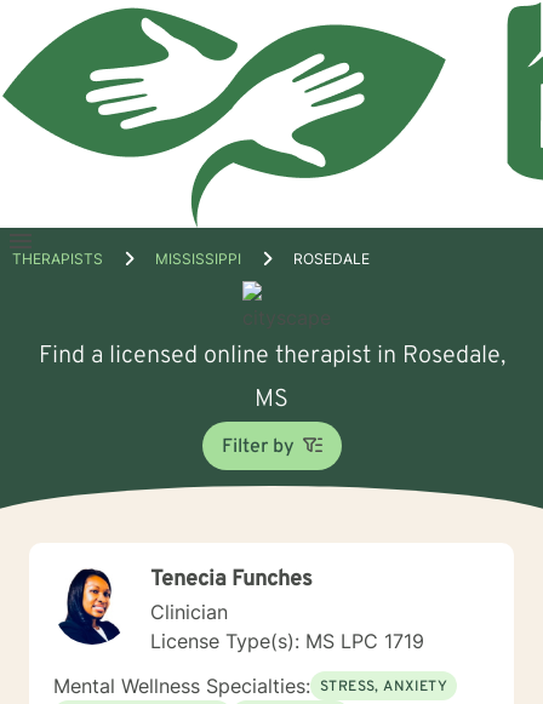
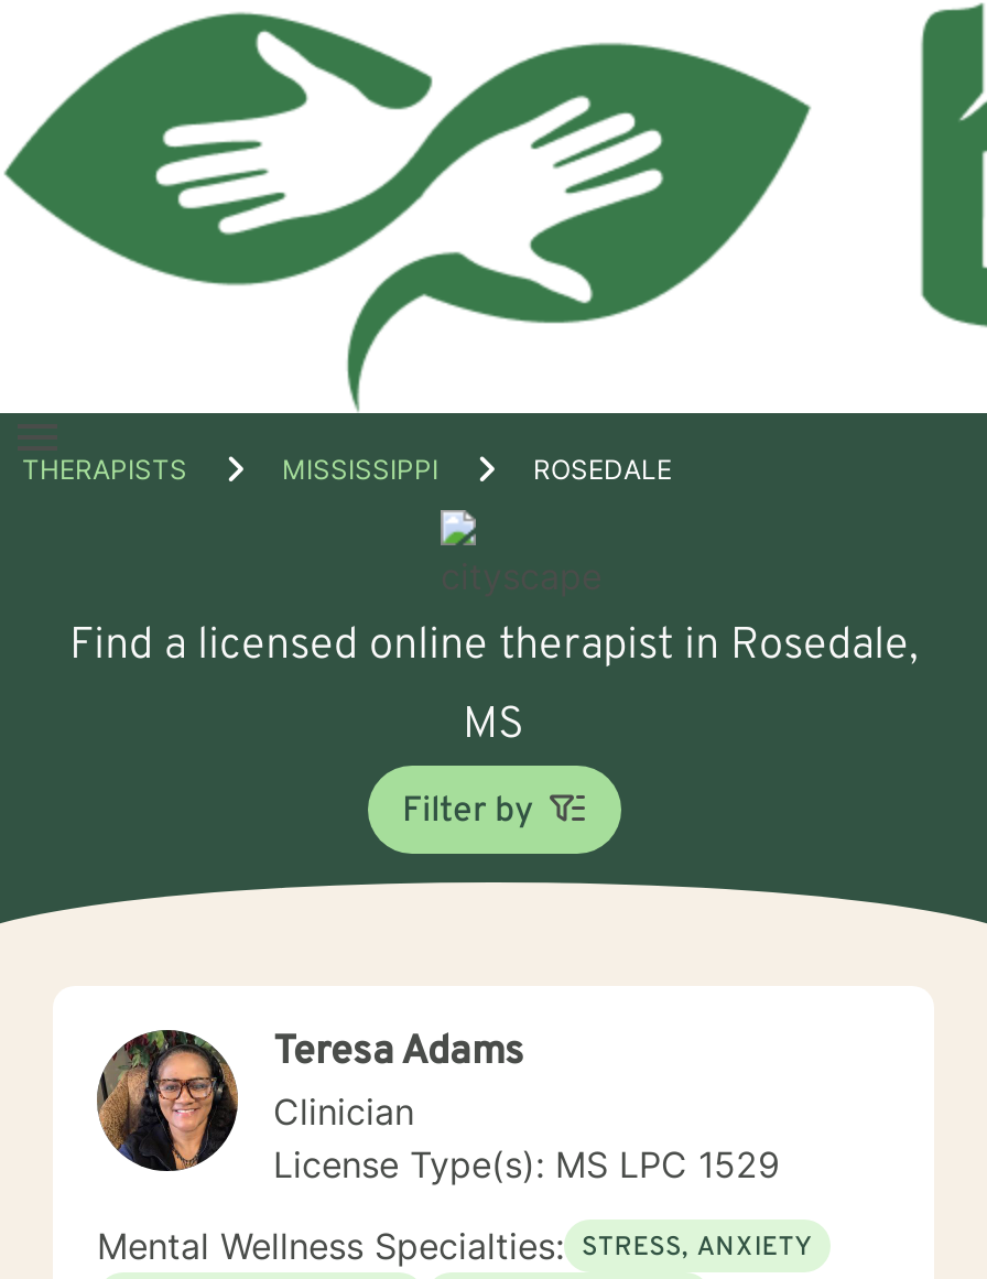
- [image]
- Tenecia Funches
+ [image]
+ Teresa Adams

- License Type(s): MS LPC 1719
+ License Type(s): MS LPC 1529
